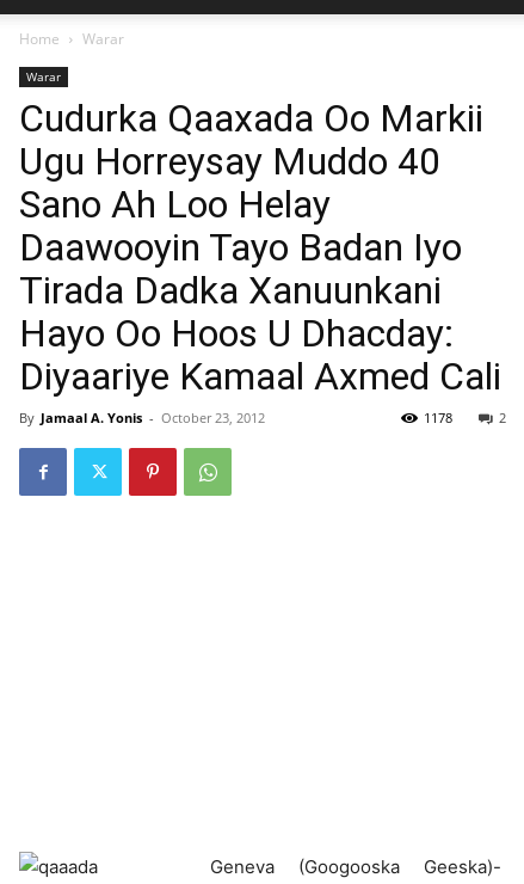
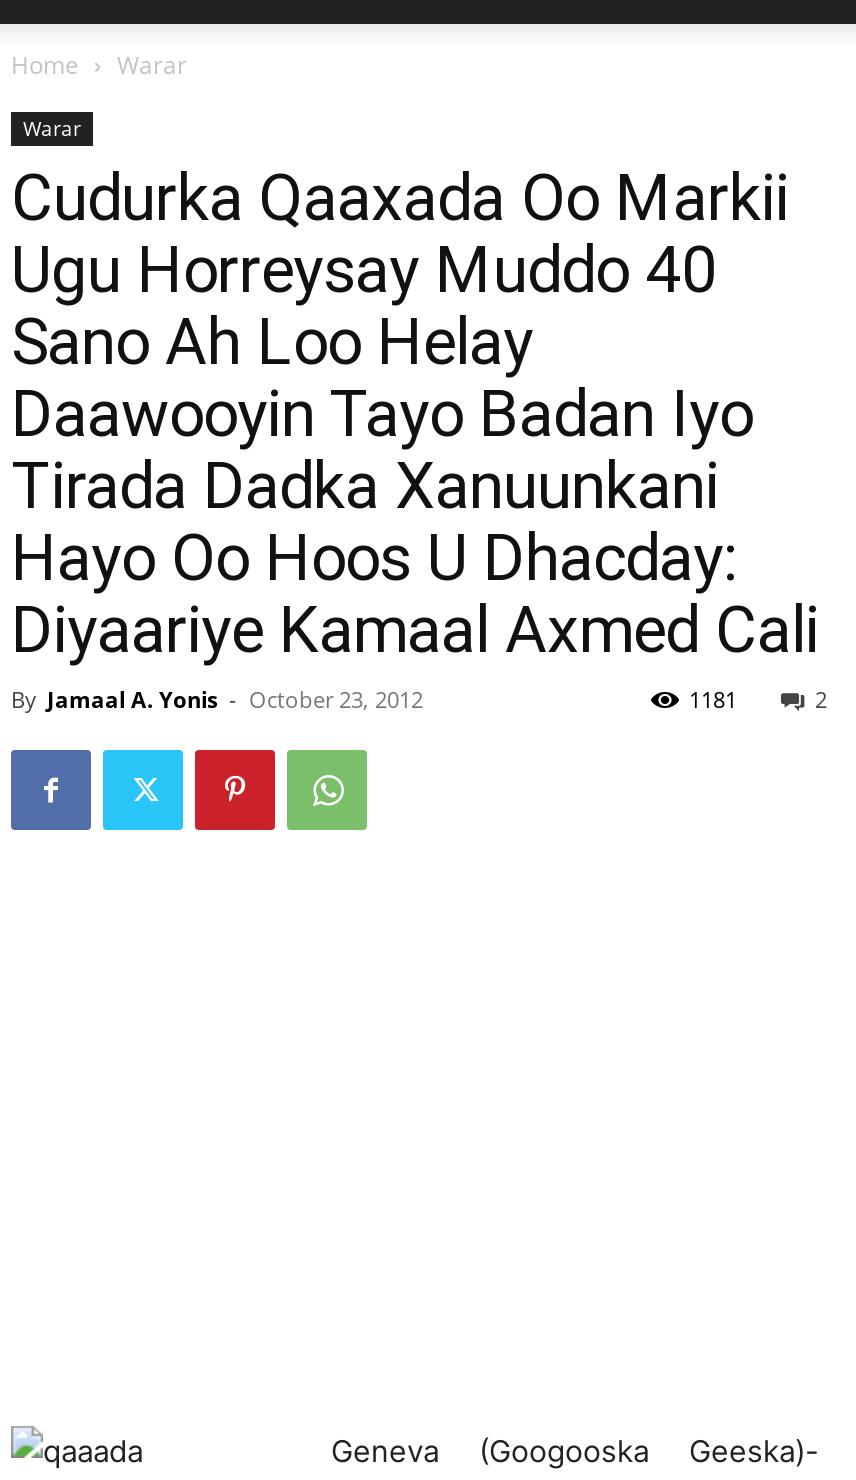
- 1178
+ 1181
